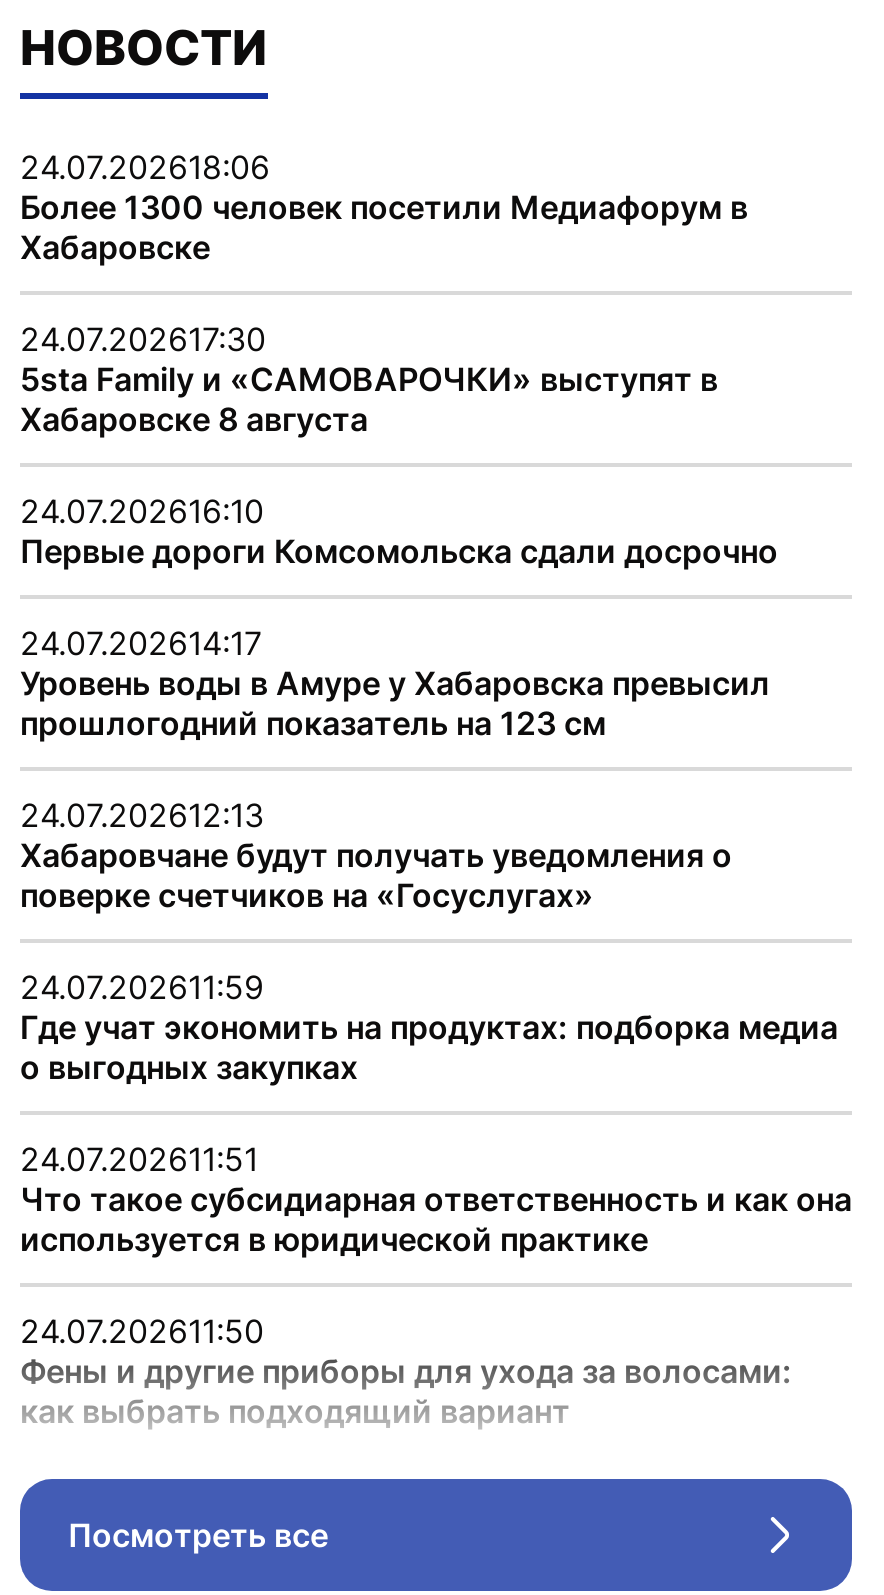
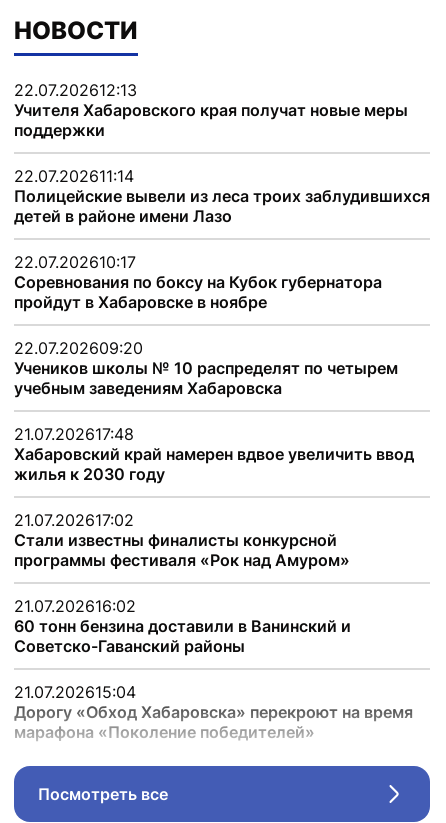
- 24.07.202618:06
- Более 1300 человек посетили Медиафорум в
- Хабаровске
+ 22.07.202612:13
+ Учителя Хабаровского края получат новые меры
+ поддержки

- 24.07.202617:30
- 5sta Family и «САМОВАРОЧКИ» выступят в
- Хабаровске 8 августа
+ 22.07.202611:14
+ Полицейские вывели из леса троих заблудившихся
+ детей в районе имени Лазо

- 24.07.202616:10
- Первые дороги Комсомольска сдали досрочно
+ 22.07.202610:17
+ Соревнования по боксу на Кубок губернатора
+ пройдут в Хабаровске в ноябре

- 24.07.202614:17
- Уровень воды в Амуре у Хабаровска превысил
- прошлогодний показатель на 123 см
+ 22.07.202609:20
+ Учеников школы № 10 распределят по четырем
+ учебным заведениям Хабаровска

- 24.07.202612:13
- Хабаровчане будут получать уведомления о
- поверке счетчиков на «Госуслугах»
+ 21.07.202617:48
+ Хабаровский край намерен вдвое увеличить ввод
+ жилья к 2030 году

- 24.07.202611:59
- Где учат экономить на продуктах: подборка медиа
- о выгодных закупках
+ 21.07.202617:02
+ Стали известны финалисты конкурсной
+ программы фестиваля «Рок над Амуром»

- 24.07.202611:51
- Что такое субсидиарная ответственность и как она
- используется в юридической практике
+ 21.07.202616:02
+ 60 тонн бензина доставили в Ванинский и
+ Советско-Гаванский районы

- 24.07.202611:50
- Фены и другие приборы для ухода за волосами:
- как выбрать подходящий вариант
+ 21.07.202615:04
+ Дорогу «Обход Хабаровска» перекроют на время
+ марафона «Поколение победителей»
